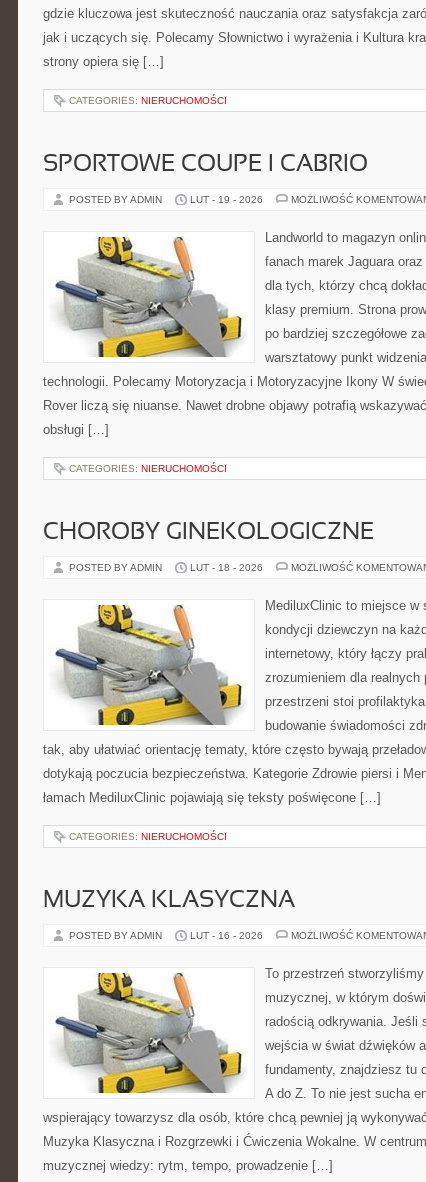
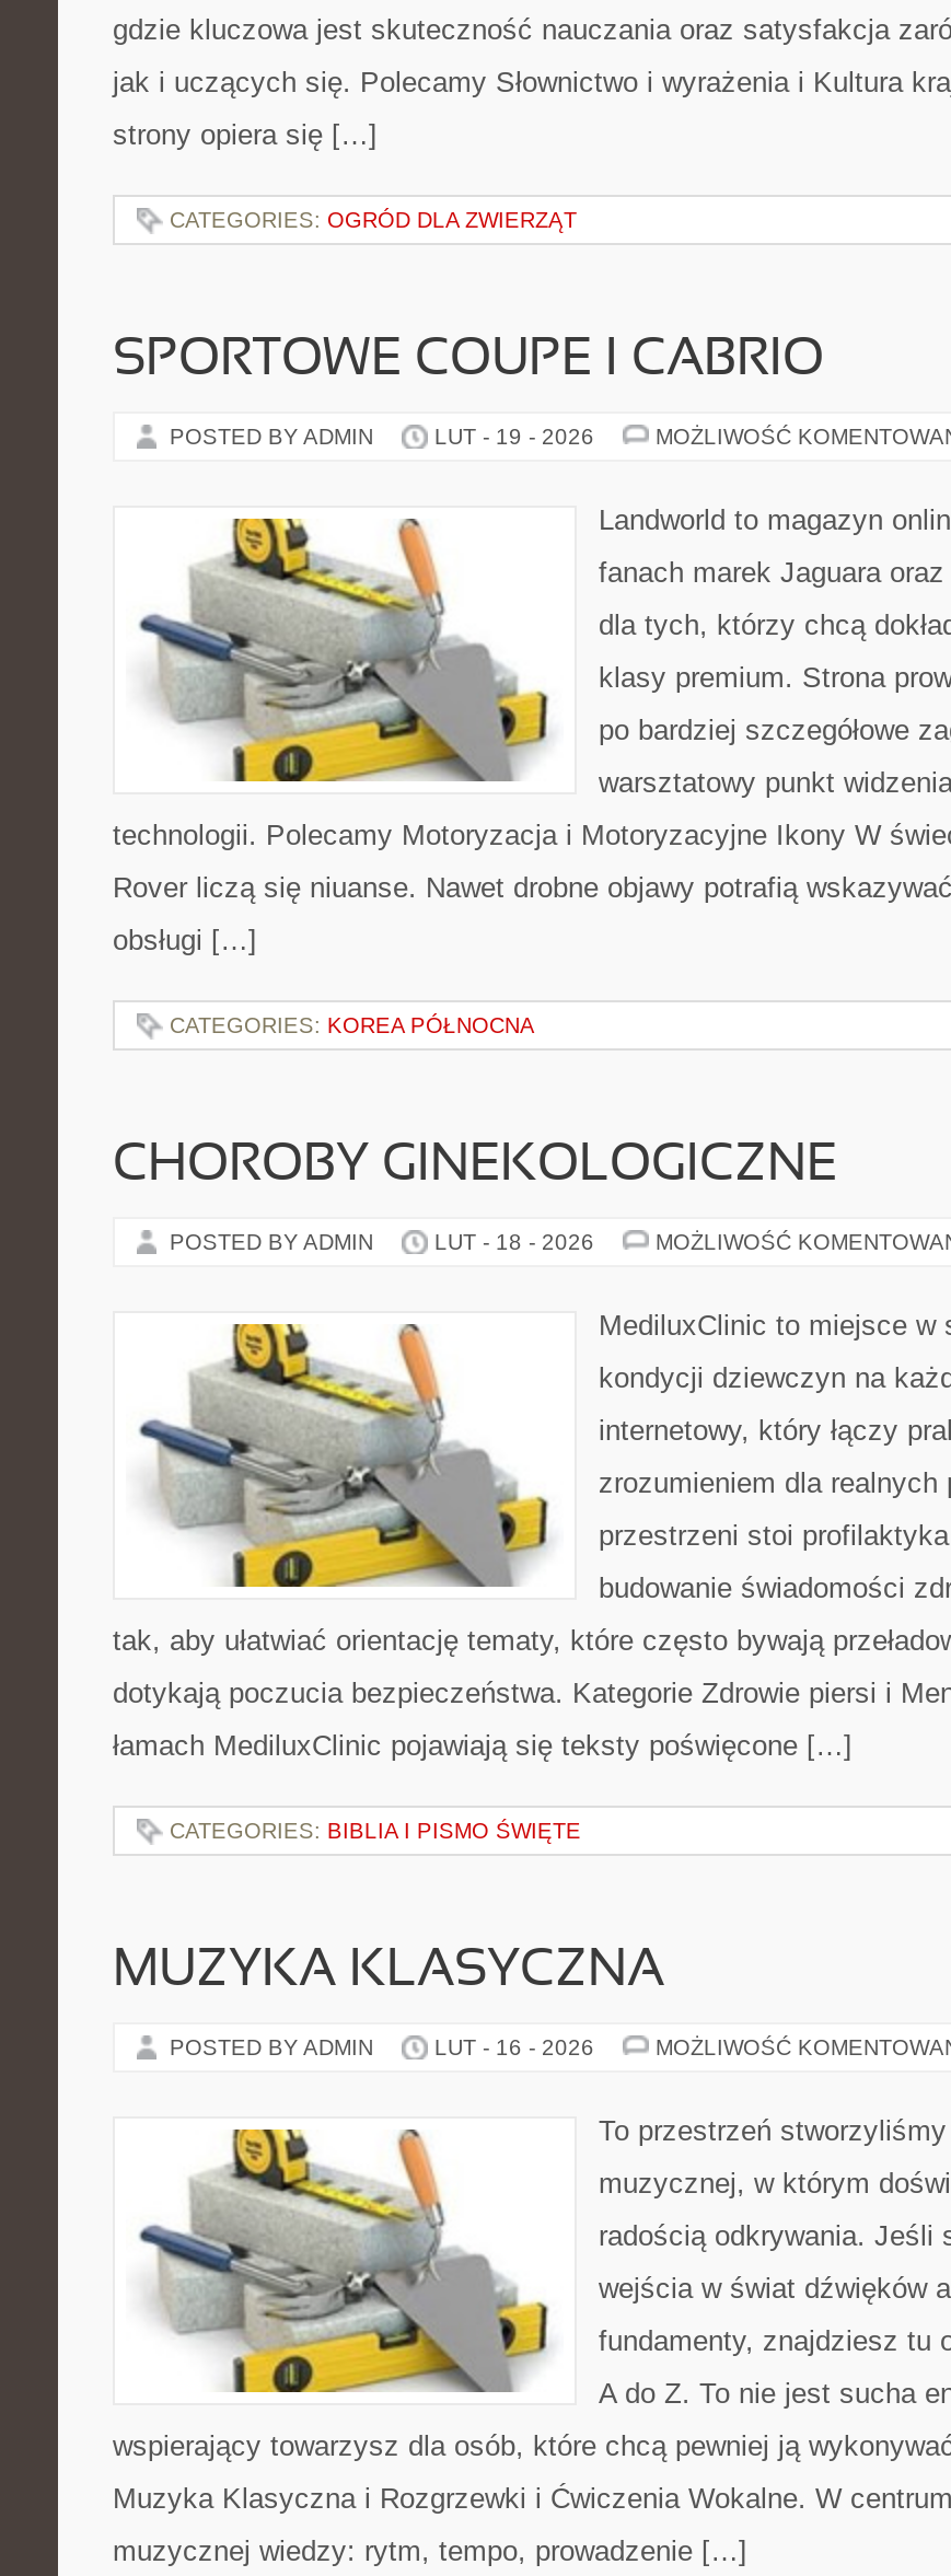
- CATEGORIES: NIERUCHOMOŚCI
+ CATEGORIES: OGRÓD DLA ZWIERZĄT

- CATEGORIES: NIERUCHOMOŚCI
+ CATEGORIES: KOREA PÓŁNOCNA

- CATEGORIES: NIERUCHOMOŚCI
+ CATEGORIES: BIBLIA I PISMO ŚWIĘTE
